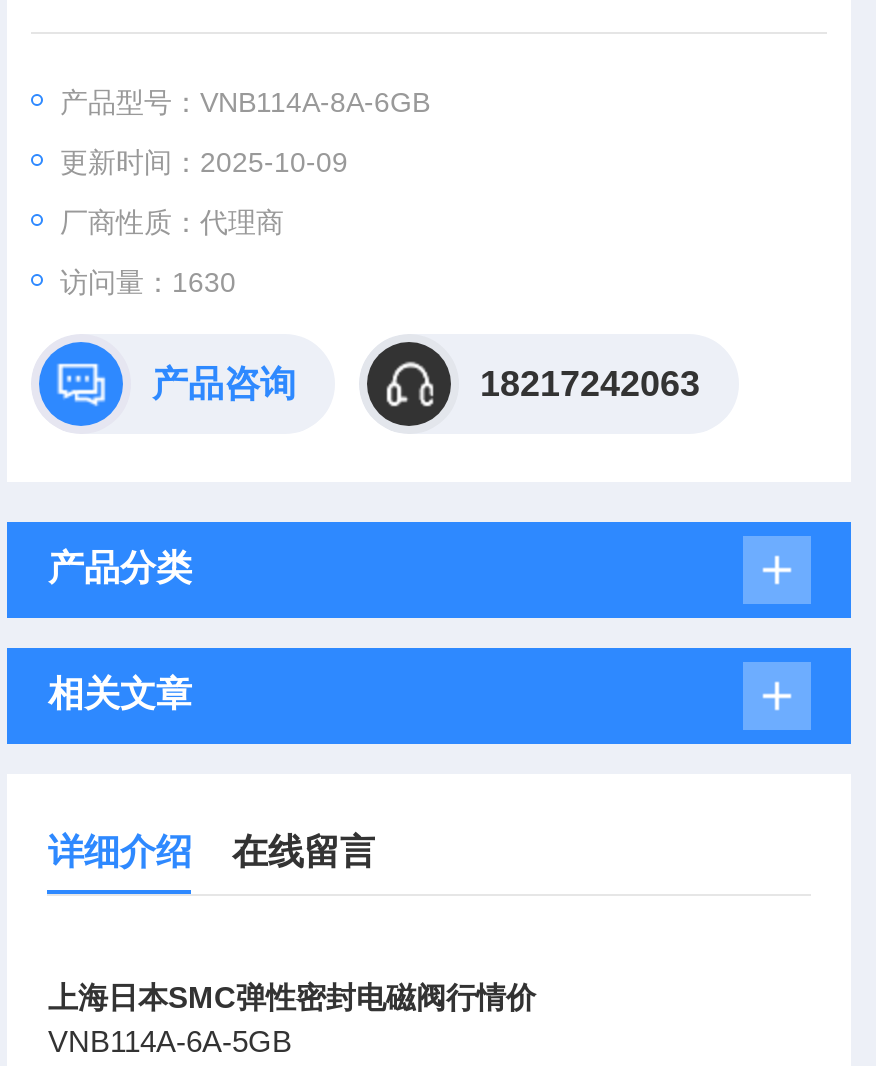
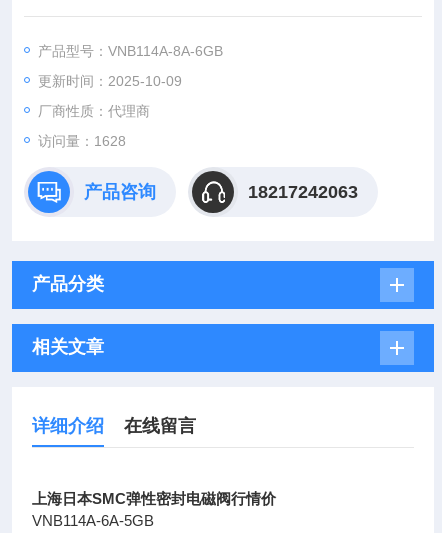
- 访问量：1630
+ 访问量：1628
